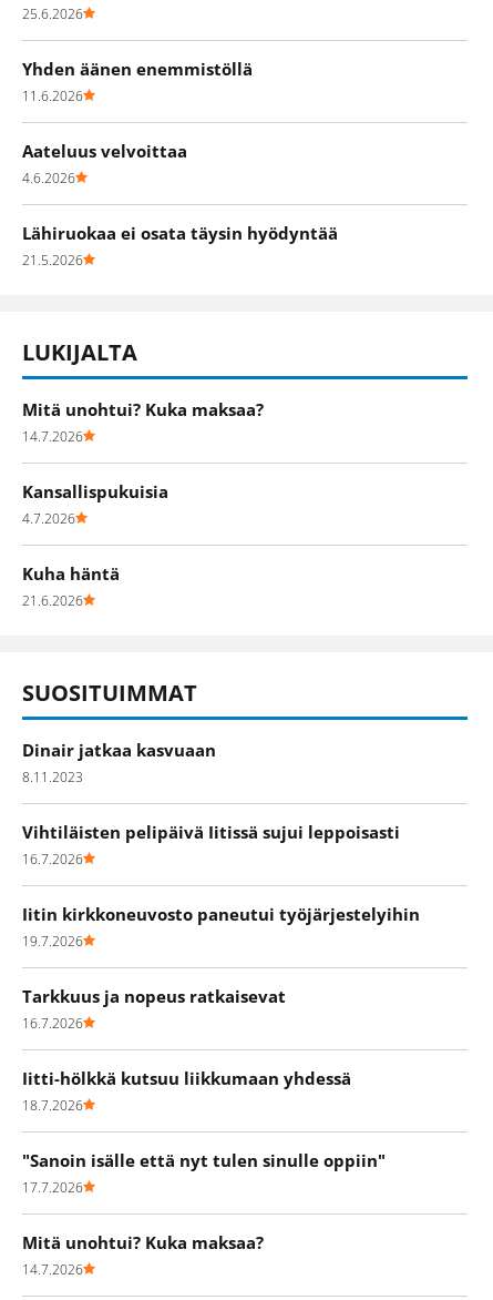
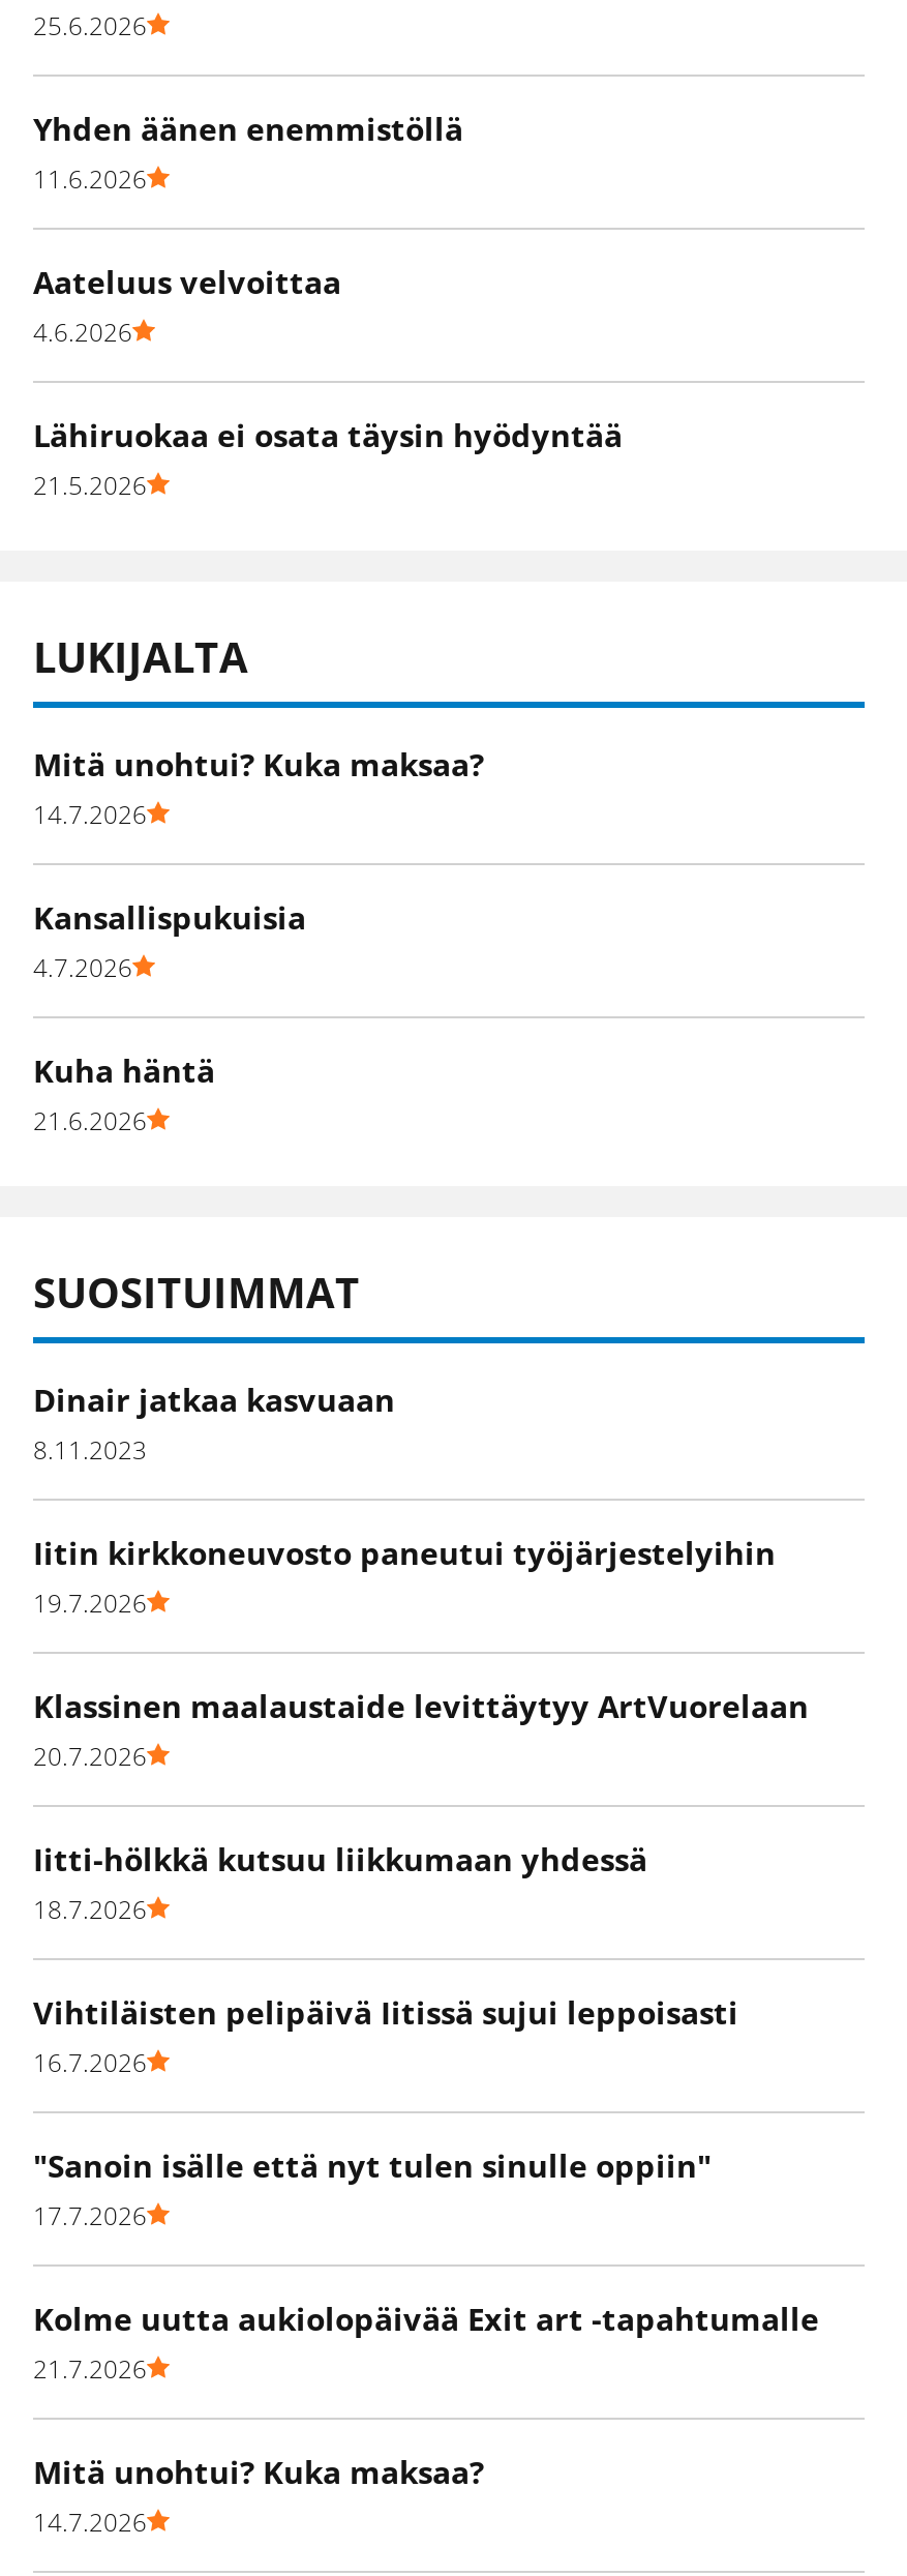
+ Klassinen maalaustaide levittäytyy ArtVuorelaan
+ 20.7.2026

moved down: Vihtiläisten pelipäivä Iitissä sujui leppoisasti | 16.7.2026

moved up: Iitin kirkkoneuvosto paneutui työjärjestelyihin | 19.7.2026

- Tarkkuus ja nopeus ratkaisevat
- 16.7.2026

moved up: Iitti-hölkkä kutsuu liikkumaan yhdessä | 18.7.2026

+ Kolme uutta aukiolopäivää Exit art -tapahtumalle
+ 21.7.2026
